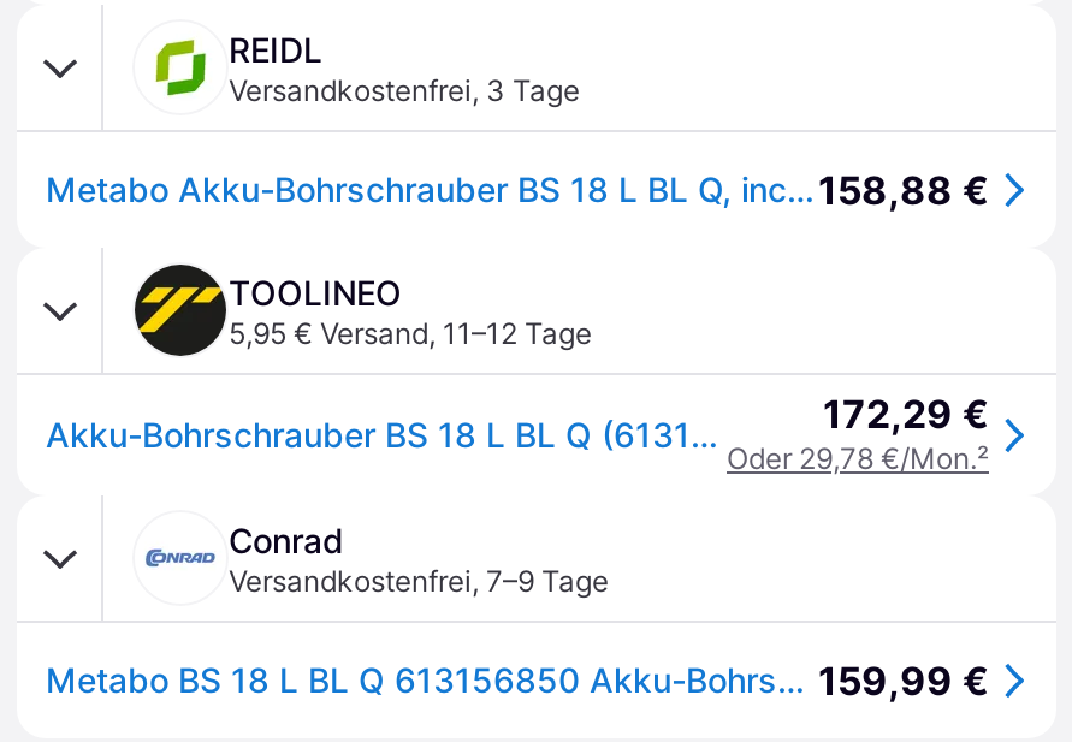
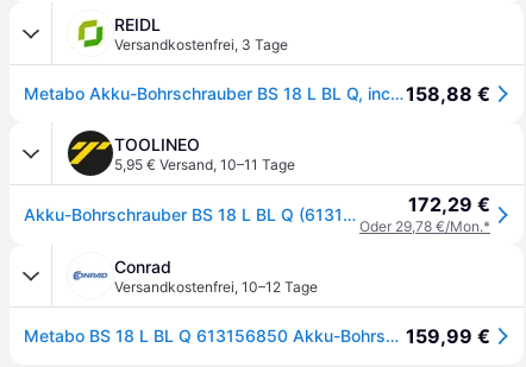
- 5,95 € Versand, 11–12 Tage
+ 5,95 € Versand, 10–11 Tage

- Oder 29,78 €/Mon.²
+ Oder 29,78 €/Mon.*

- Versandkostenfrei, 7–9 Tage
+ Versandkostenfrei, 10–12 Tage
